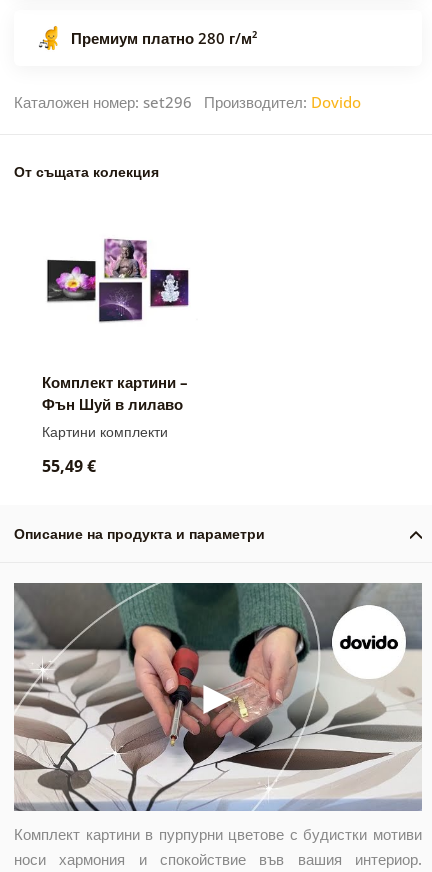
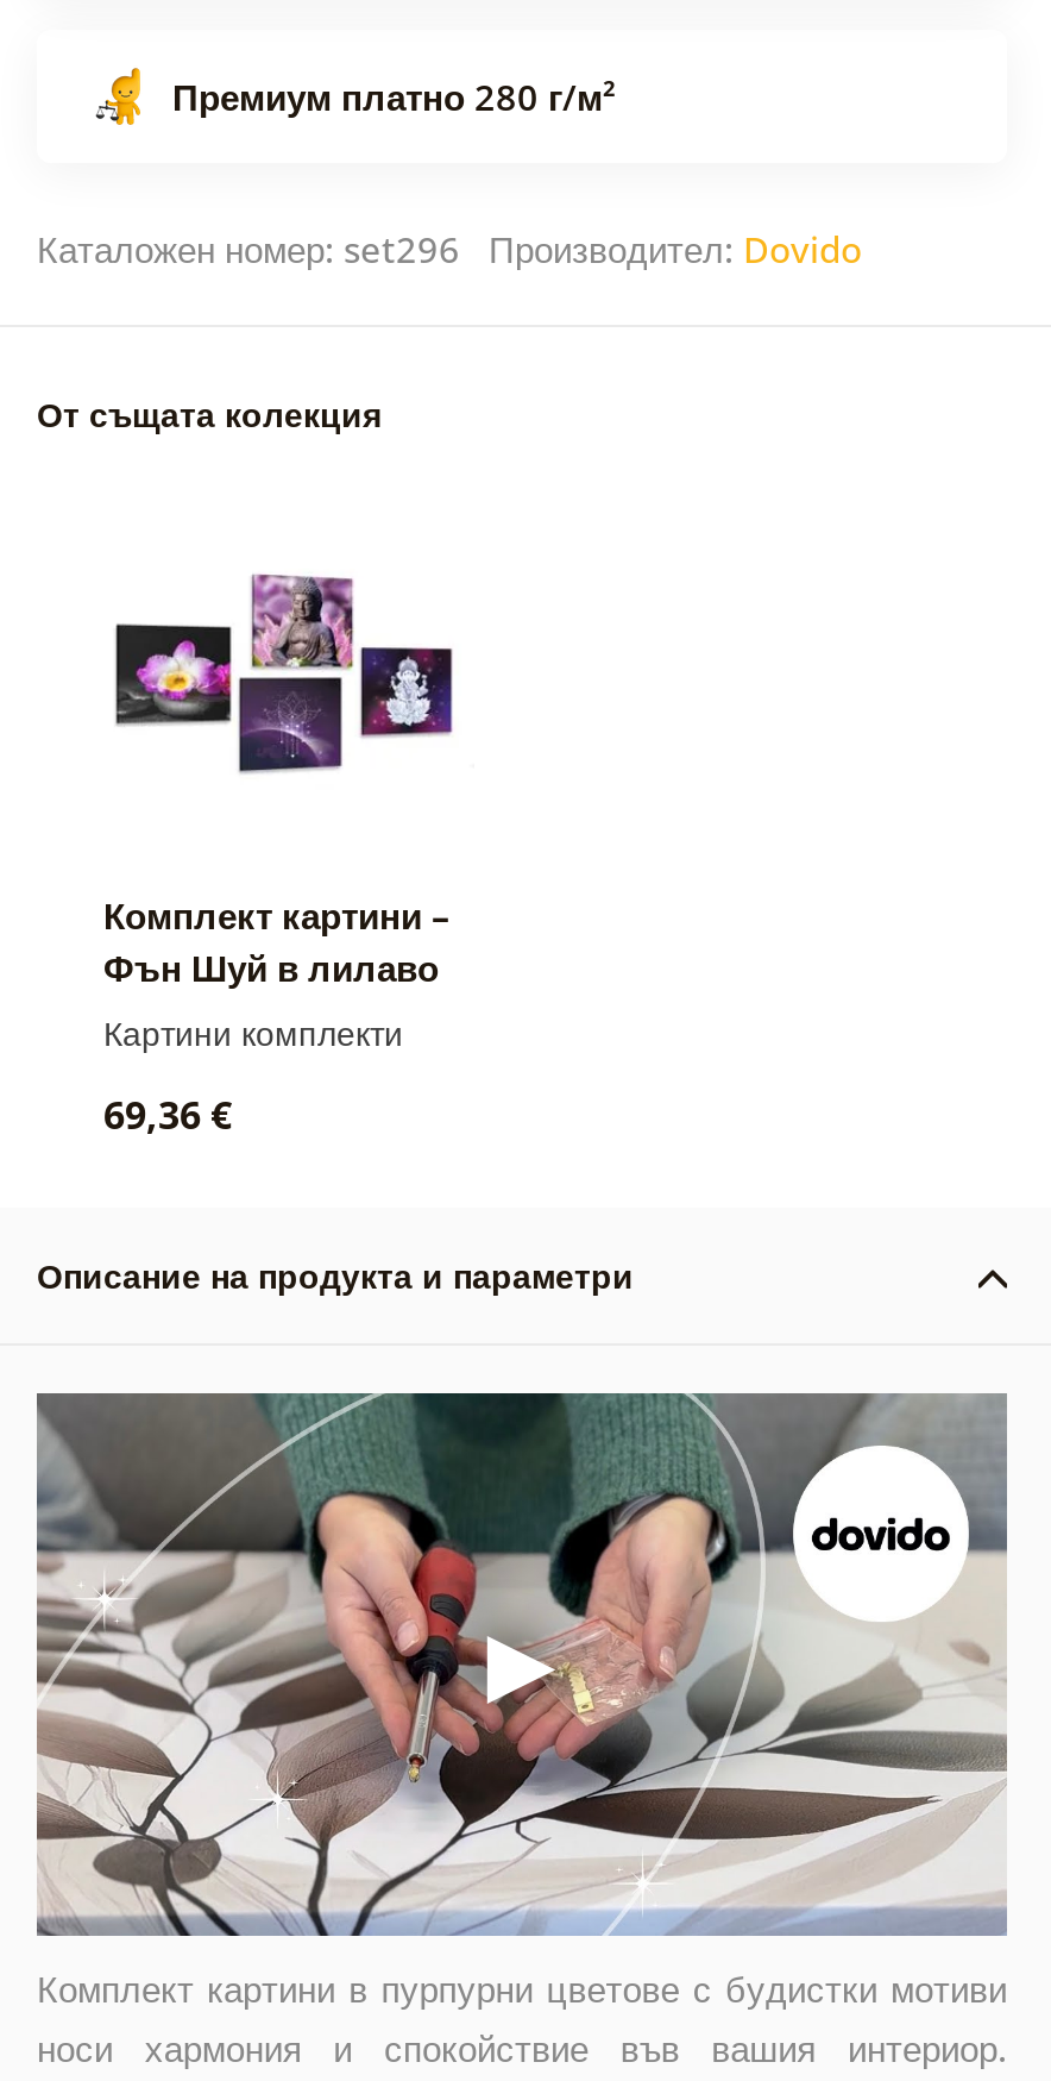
- 55,49 €
+ 69,36 €
